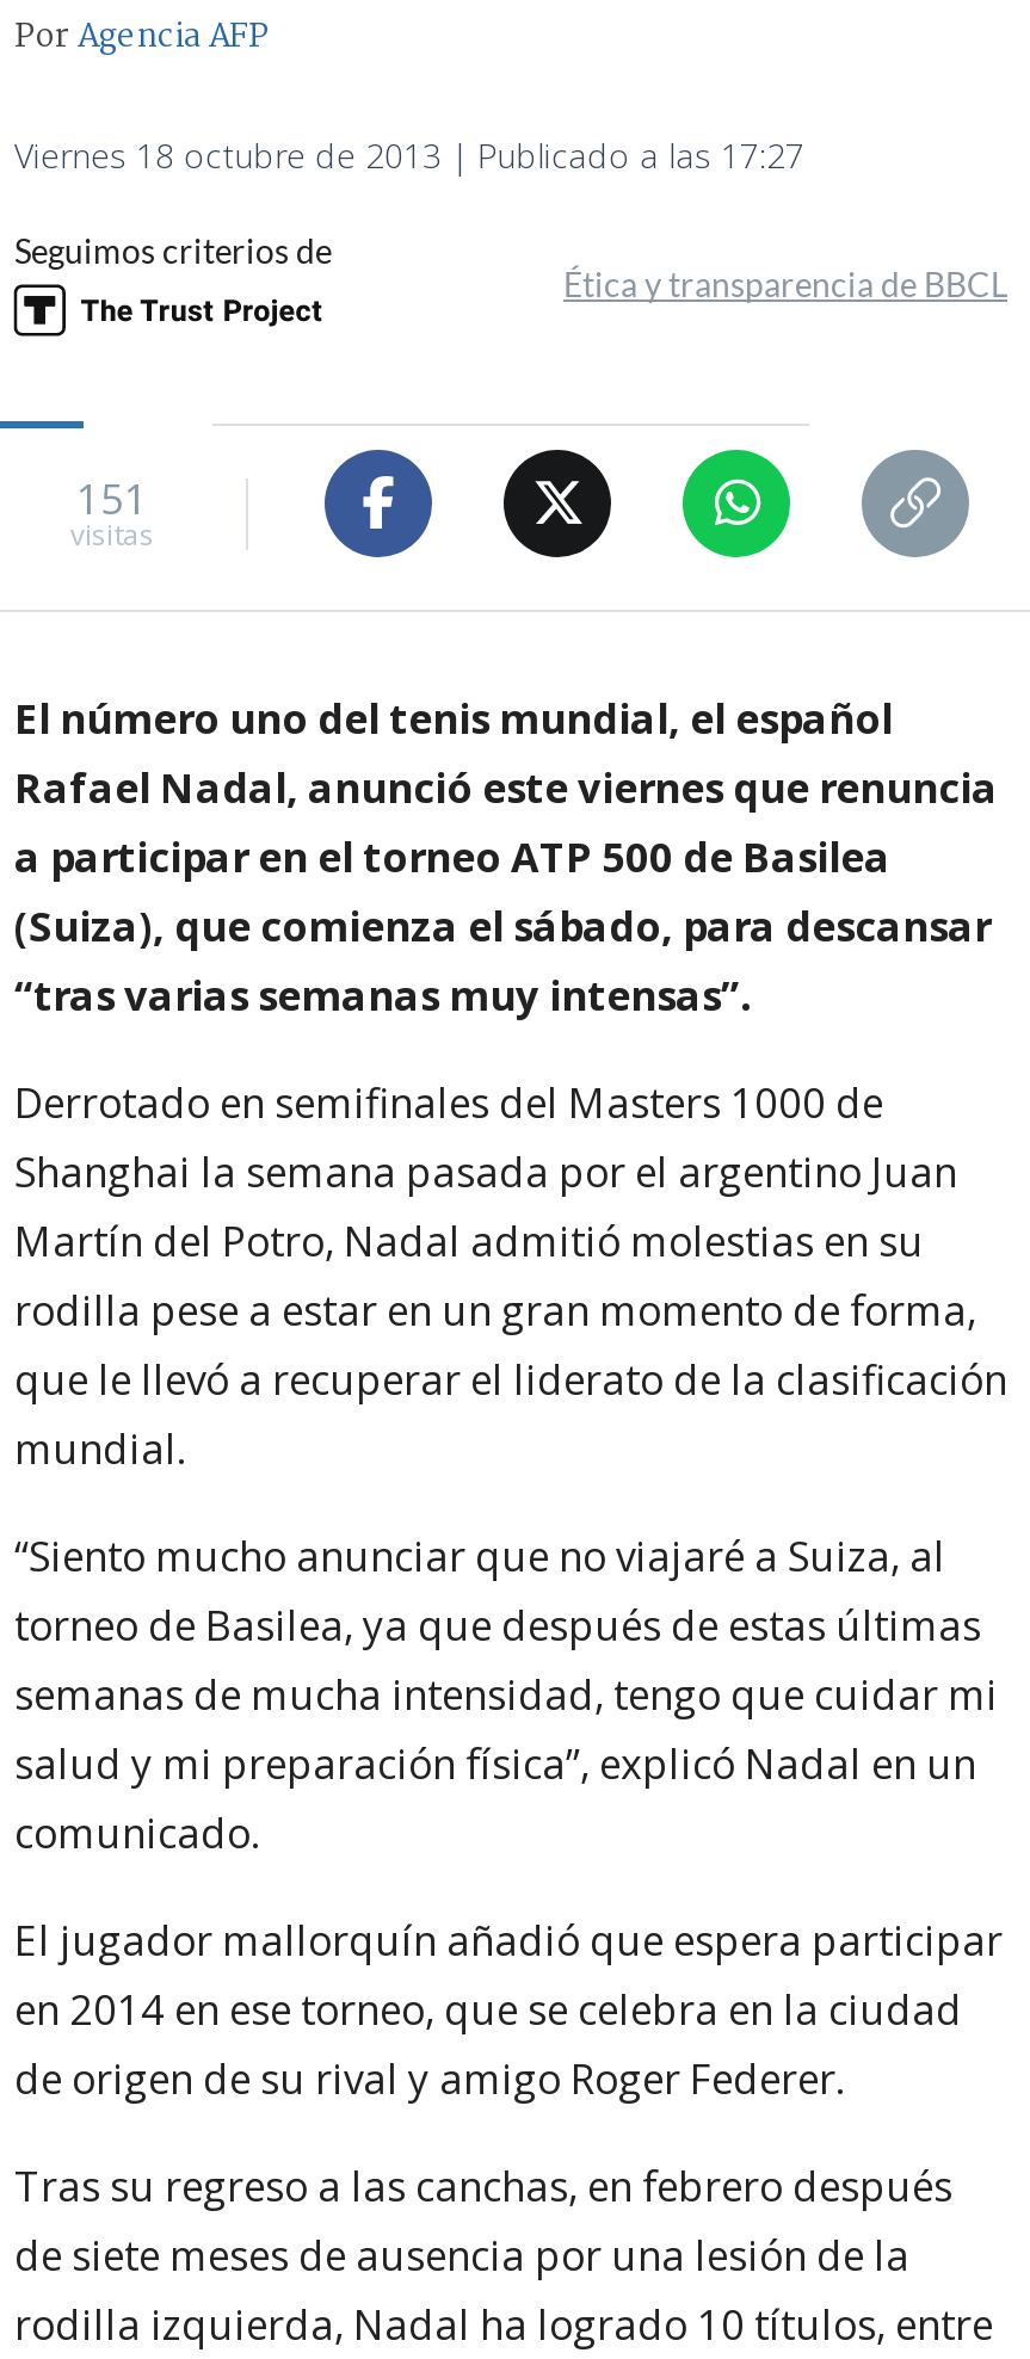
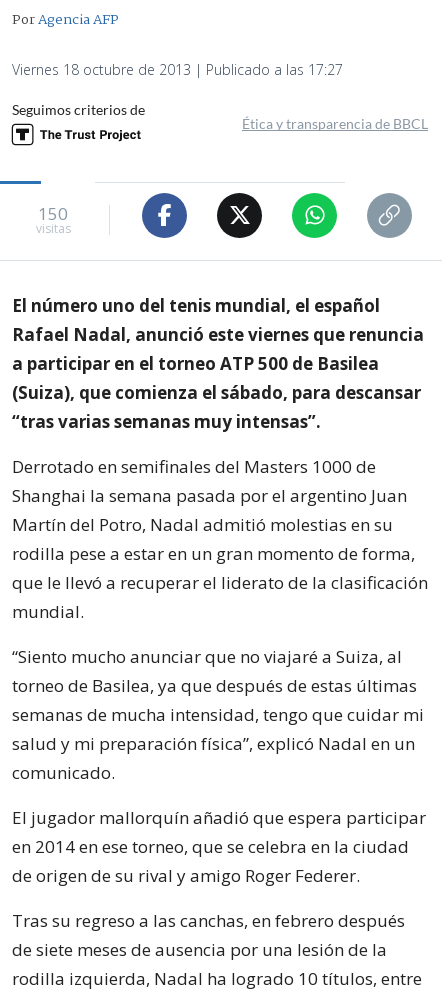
- 151
+ 150
